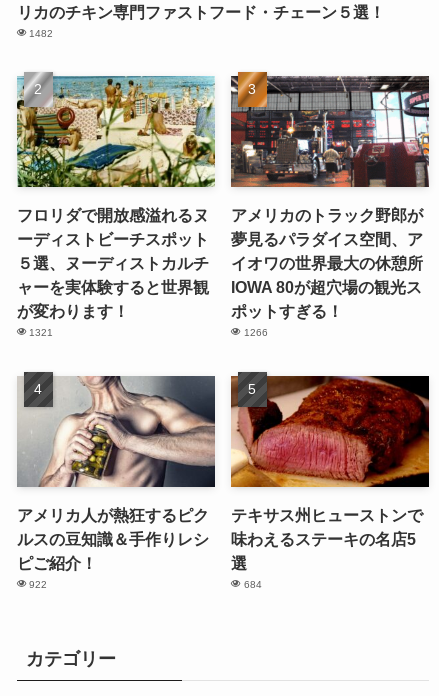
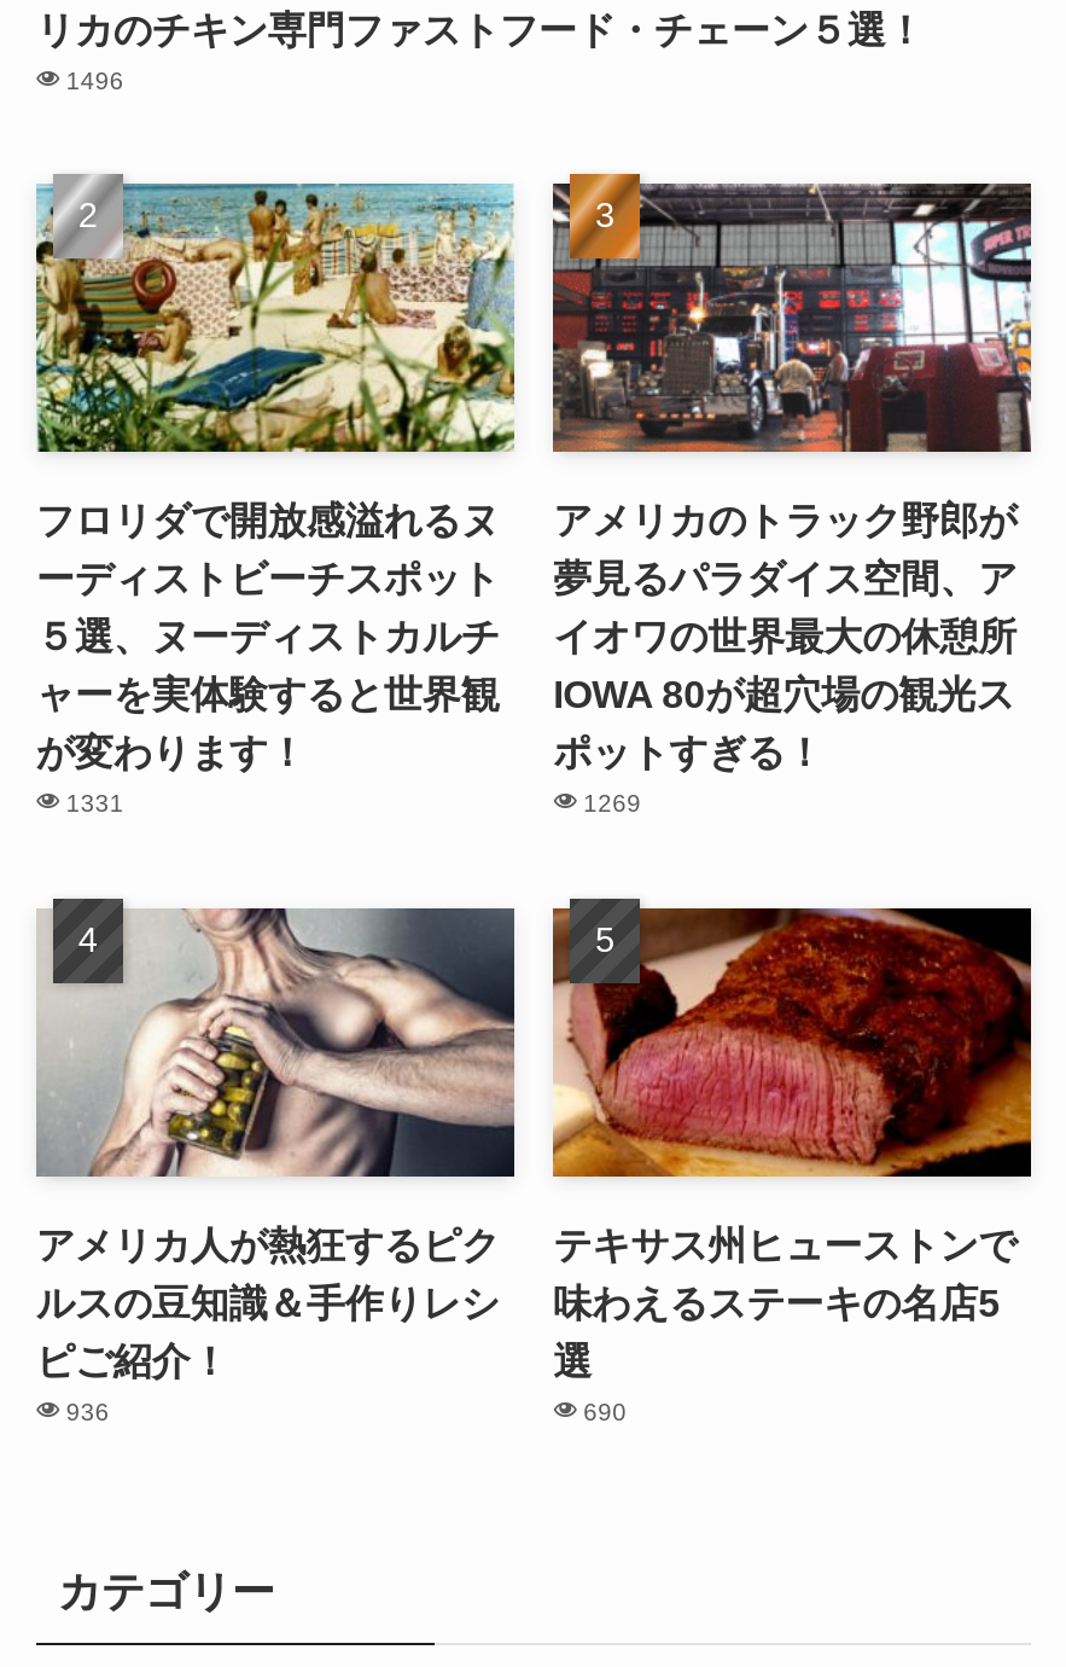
- 1482
+ 1496

- 1321
+ 1331

- 1266
+ 1269

- 922
+ 936

- 684
+ 690
